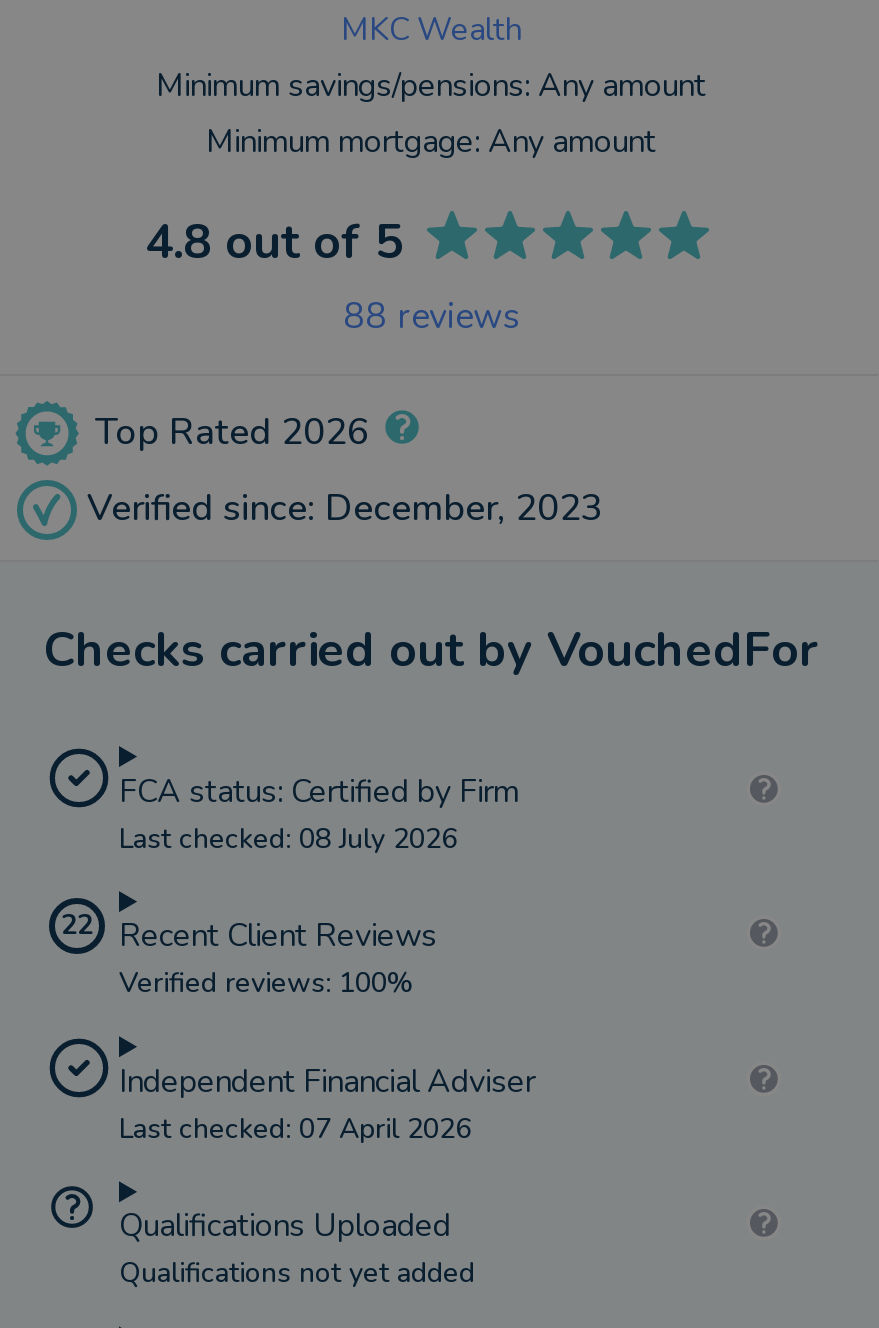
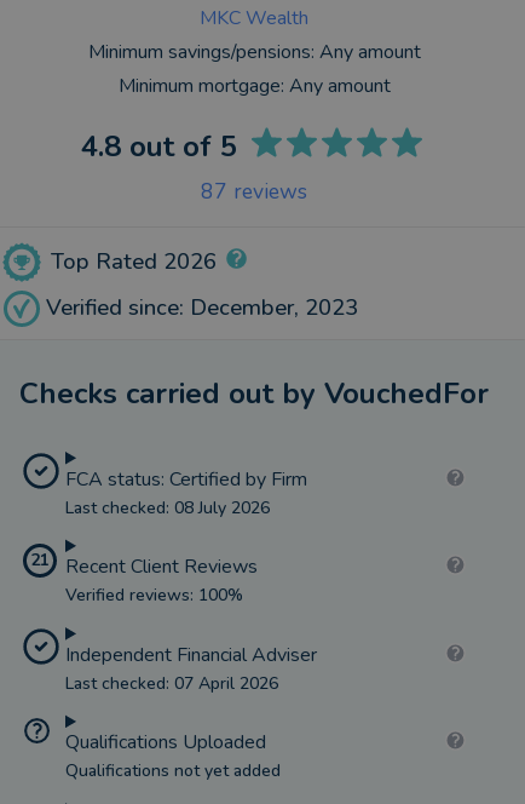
- 88 reviews
+ 87 reviews

- 22 Recent Client Reviews
+ 21 Recent Client Reviews
